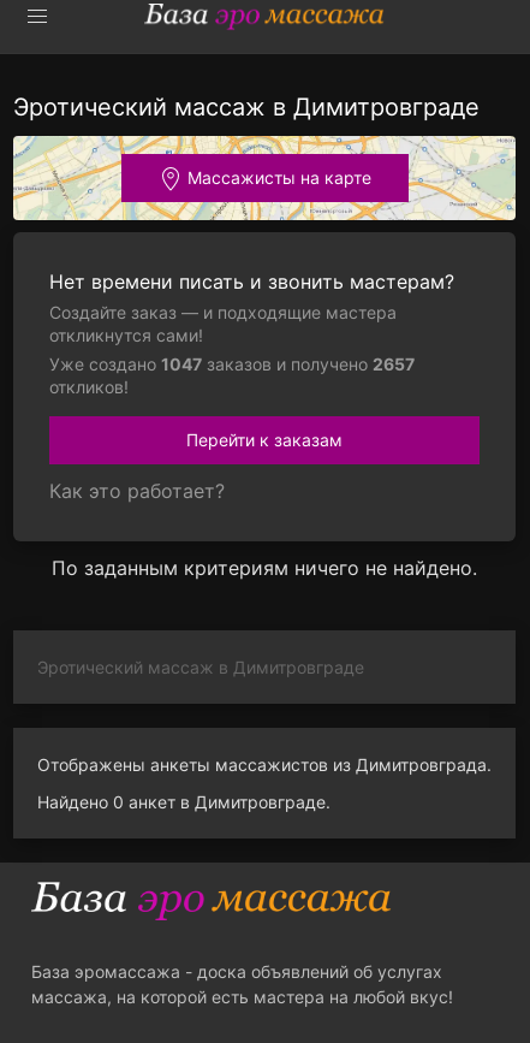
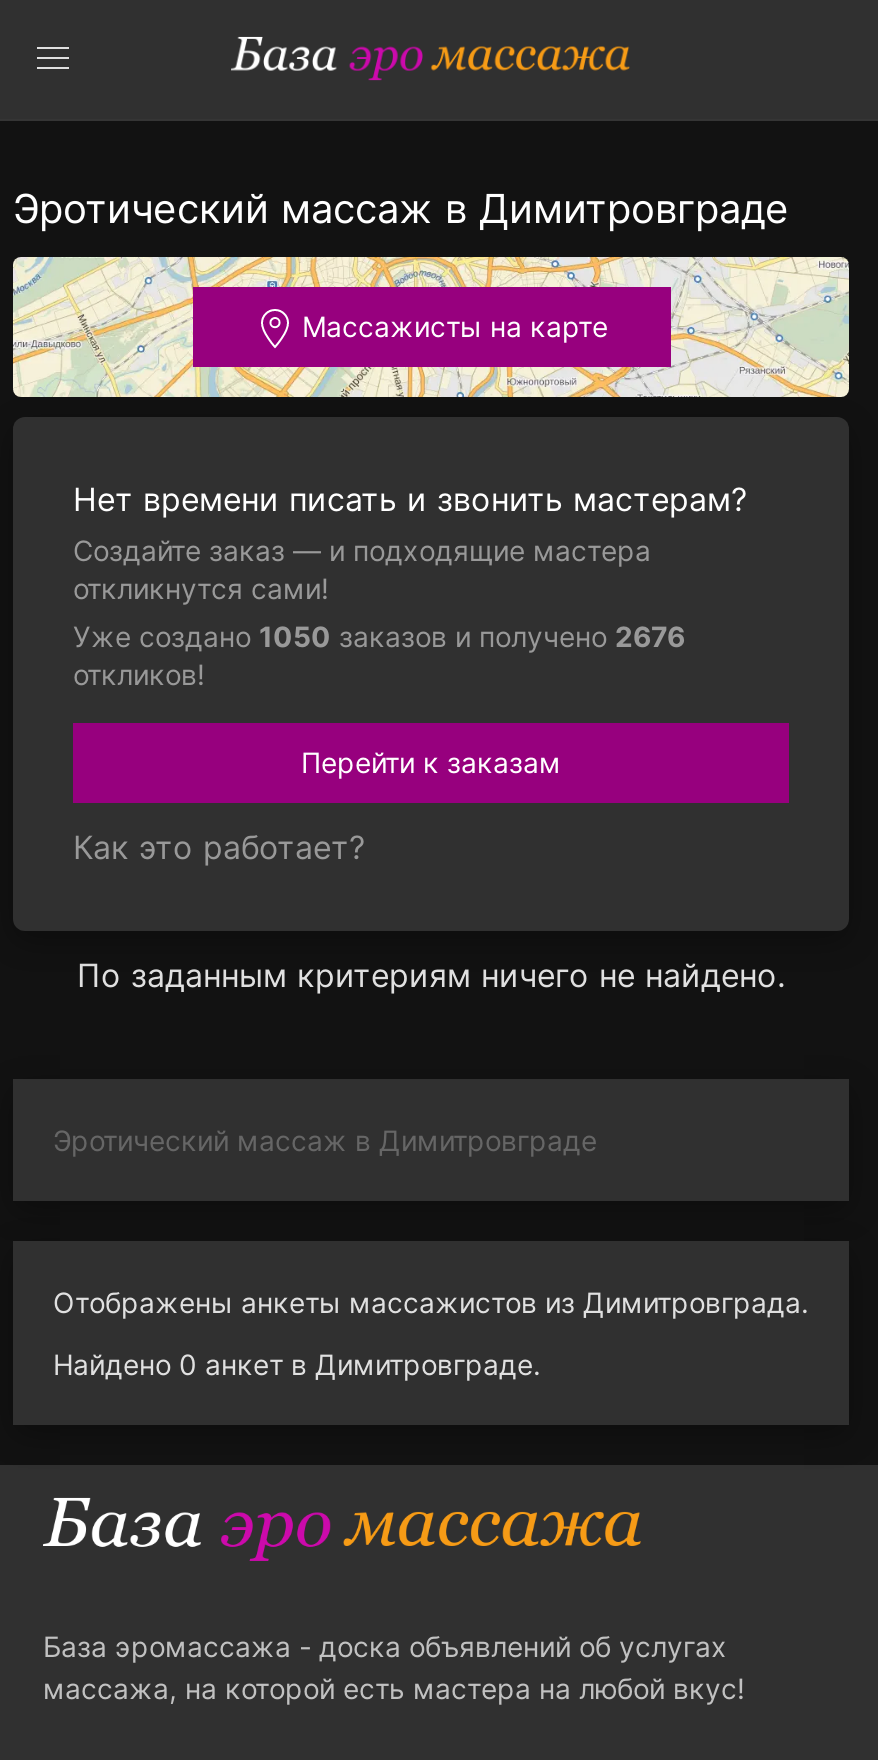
- Уже создано 1047 заказов и получено 2657
+ Уже создано 1050 заказов и получено 2676
